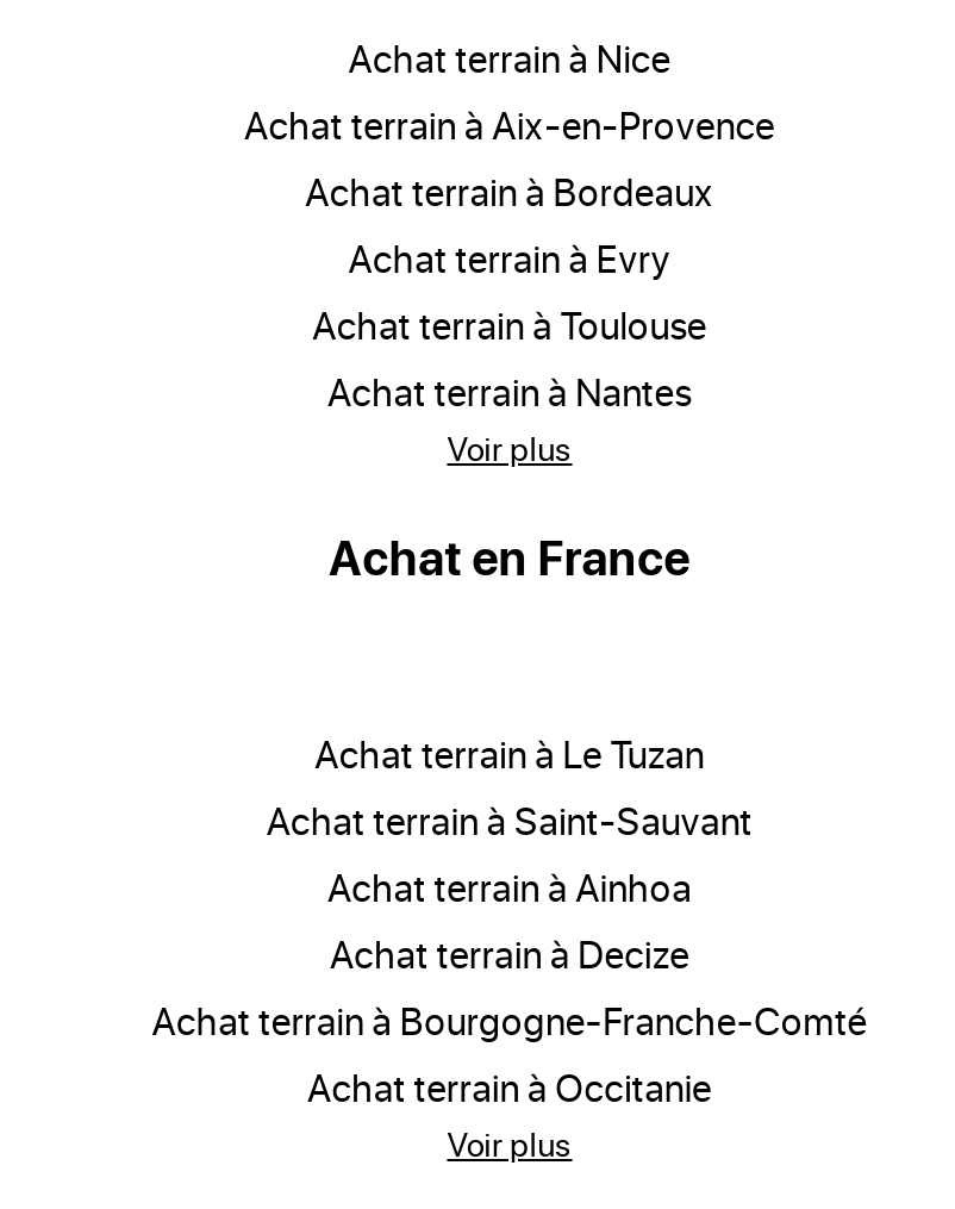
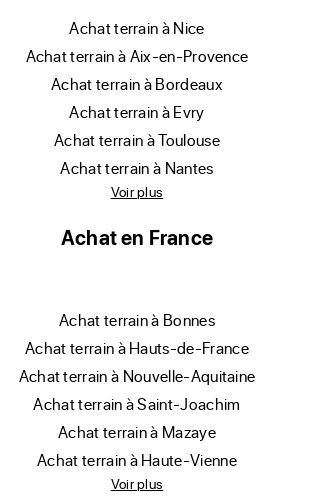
- achat terrain à Le Tuzan
- achat terrain à Saint-Sauvant
- achat terrain à Ainhoa
- achat terrain à Decize
- achat terrain à Bourgogne-Franche-Comté
- achat terrain à Occitanie
+ achat terrain à Bonnes
+ achat terrain à Hauts-de-France
+ achat terrain à Nouvelle-Aquitaine
+ achat terrain à Saint-Joachim
+ achat terrain à Mazaye
+ achat terrain à Haute-Vienne
